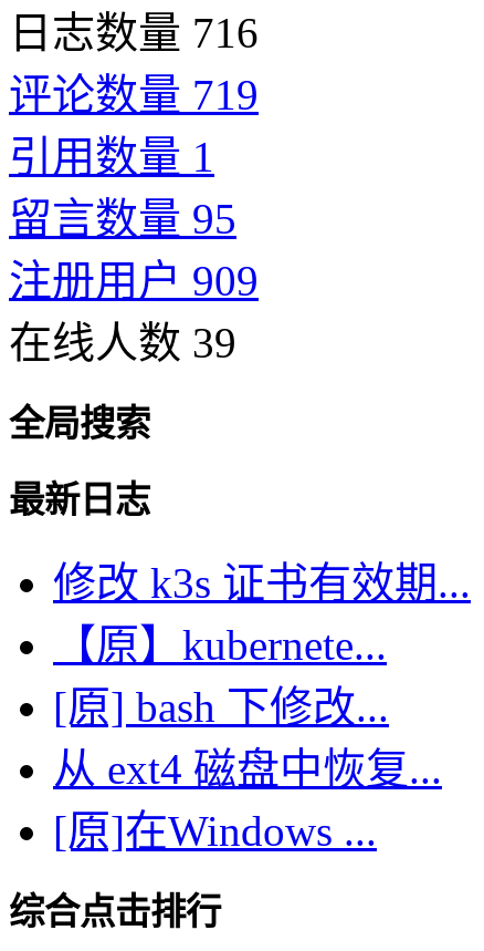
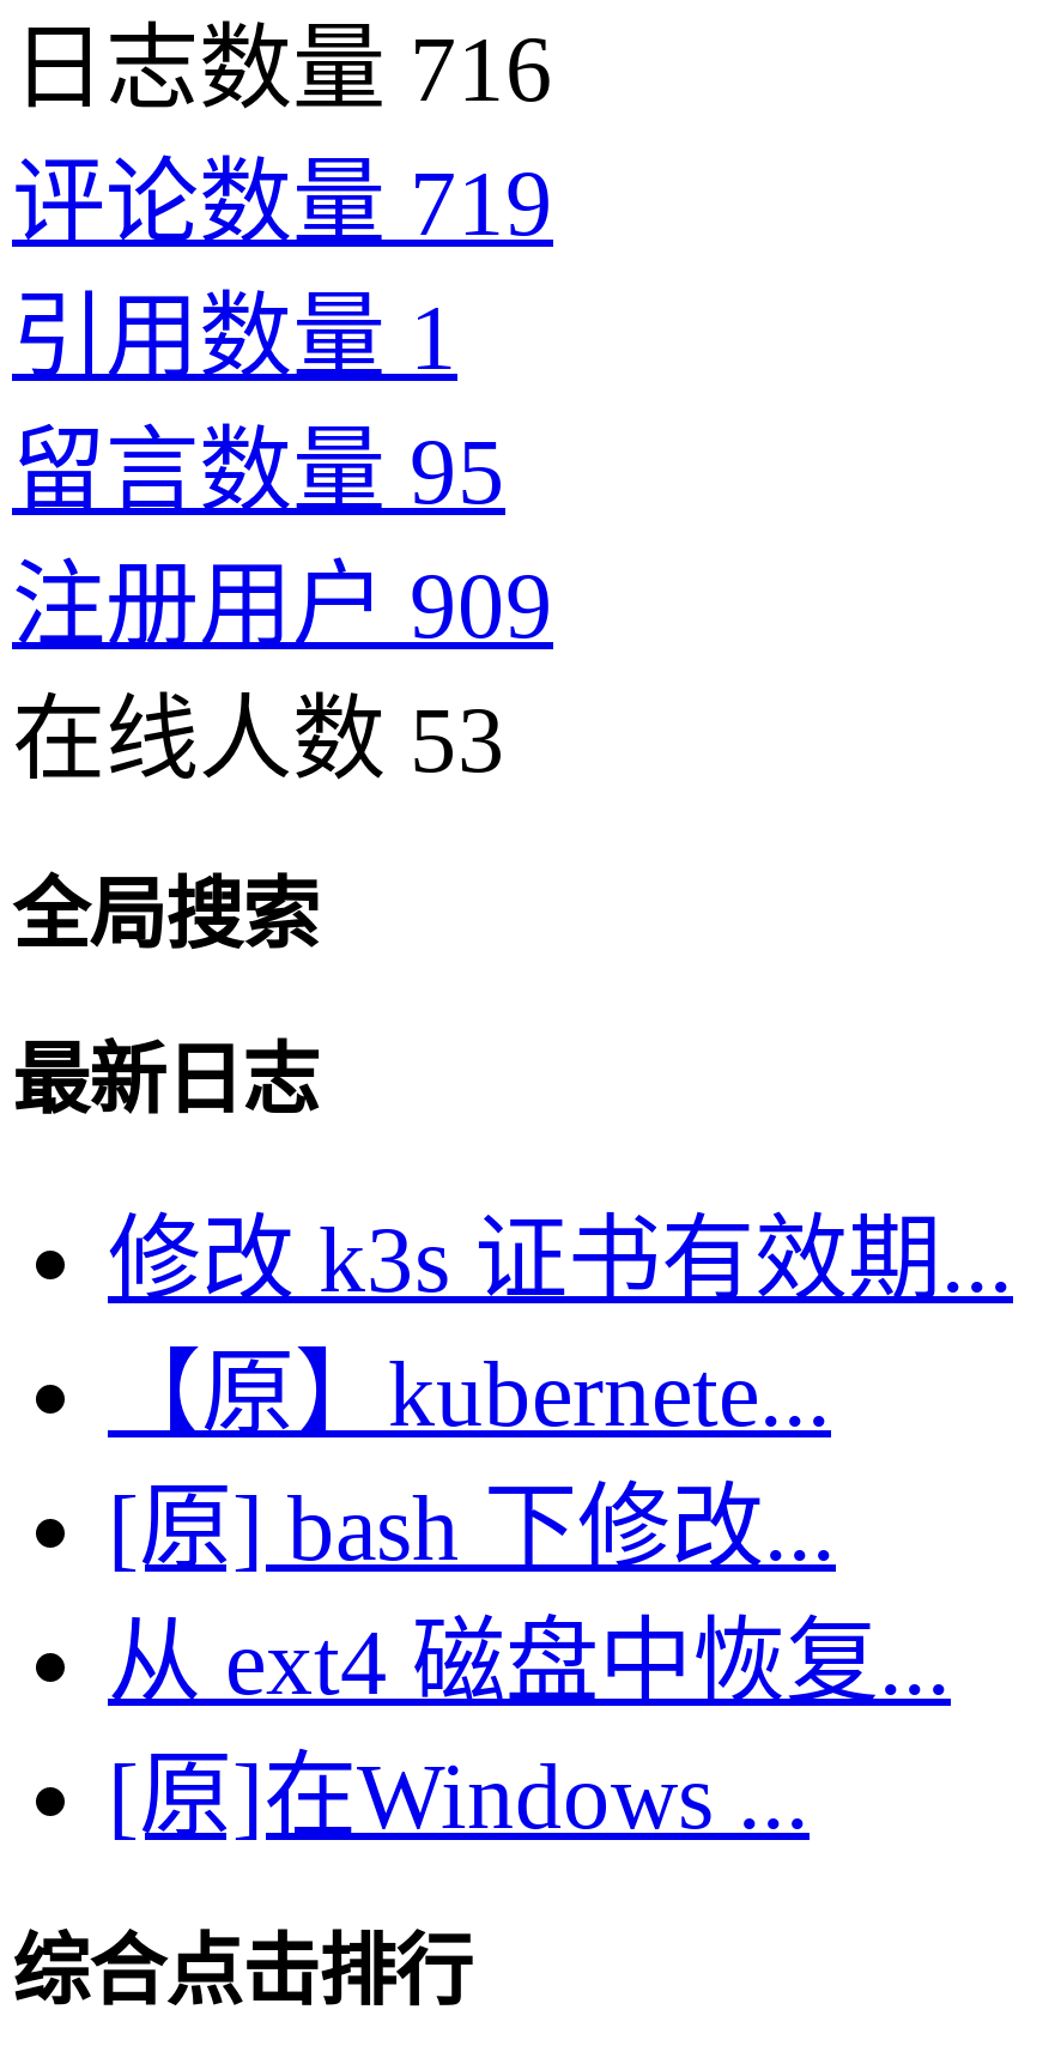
- 在线人数 39
+ 在线人数 53
